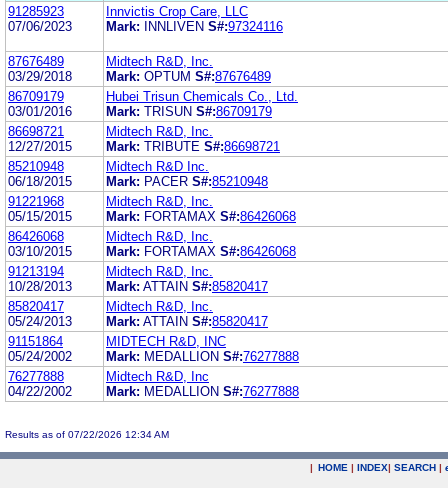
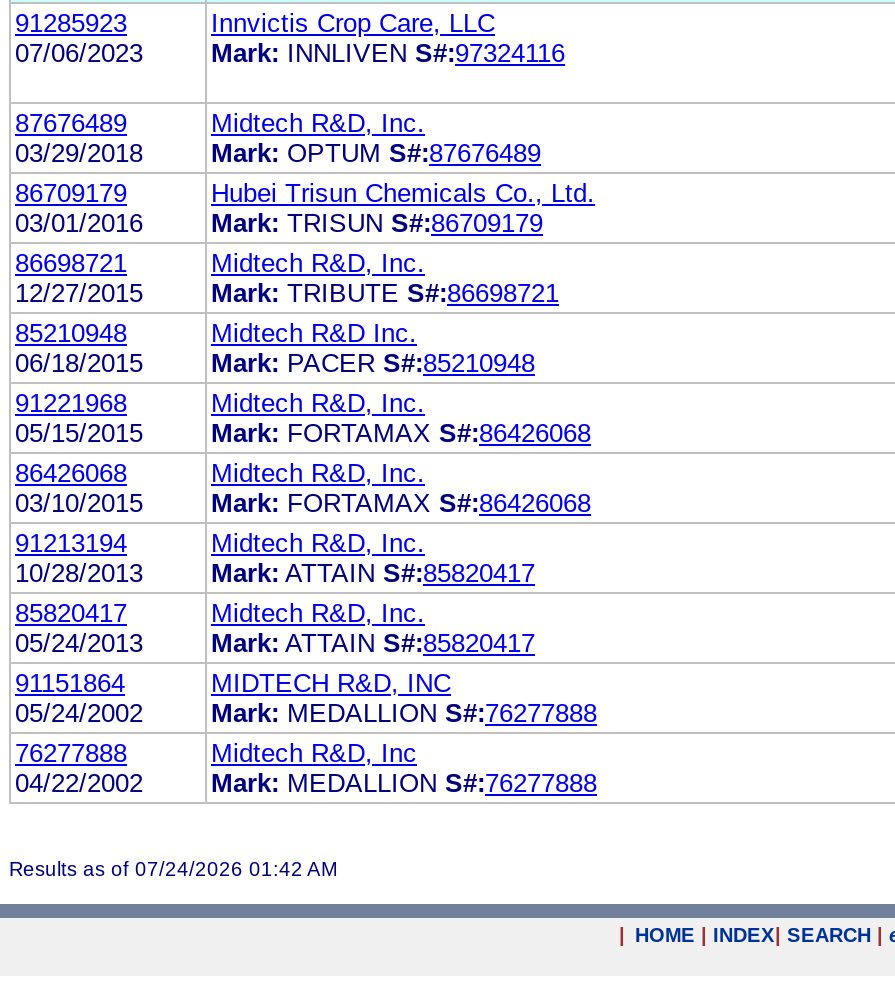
- Results as of 07/22/2026 12:34 AM
+ Results as of 07/24/2026 01:42 AM
